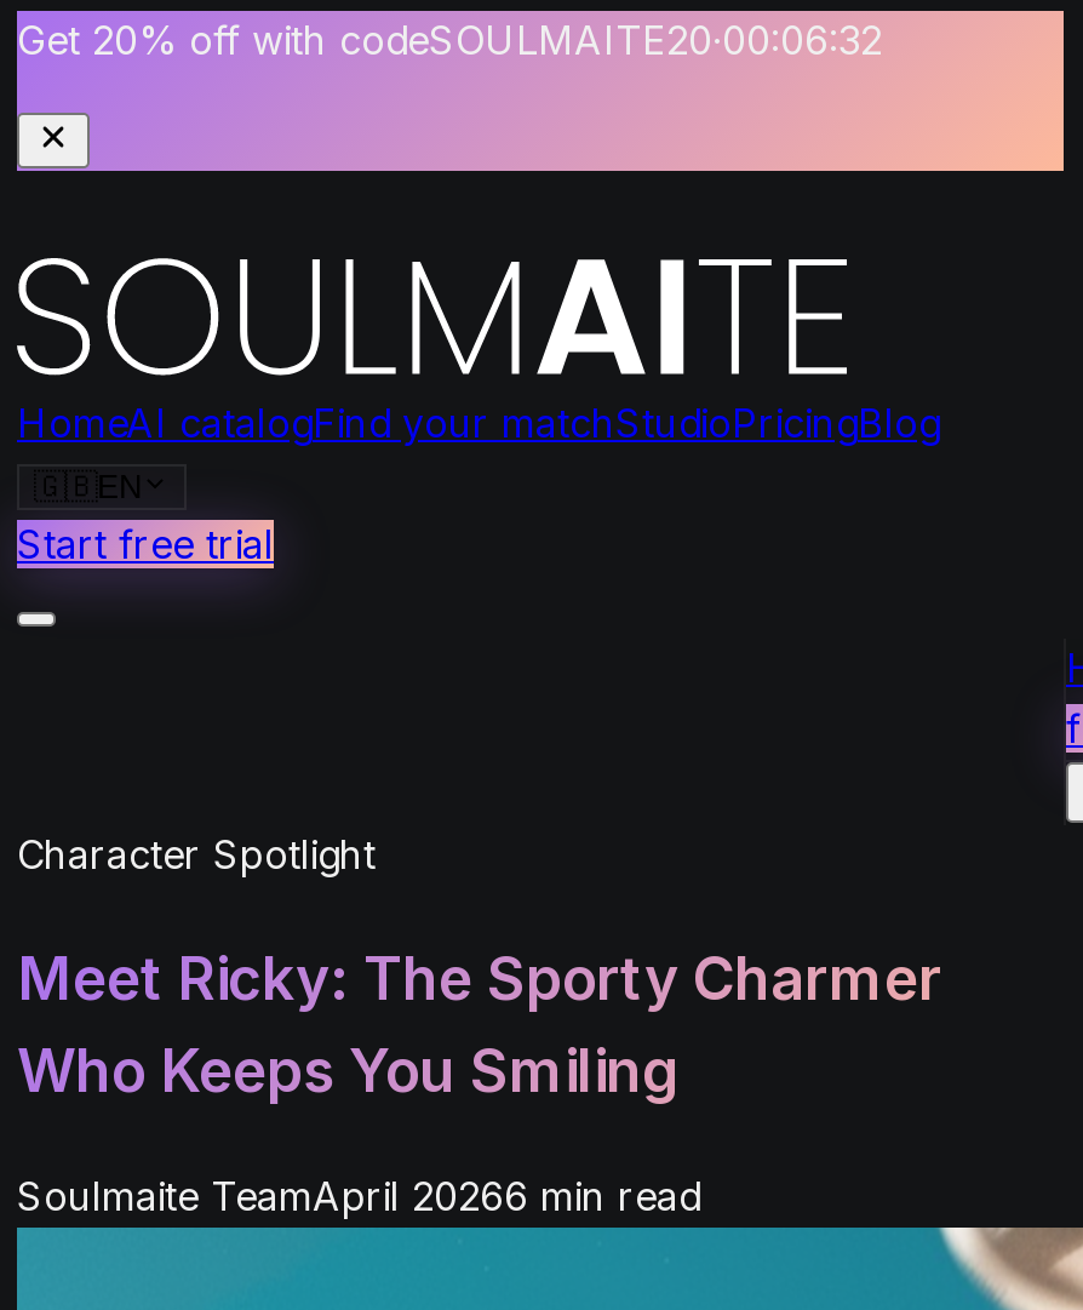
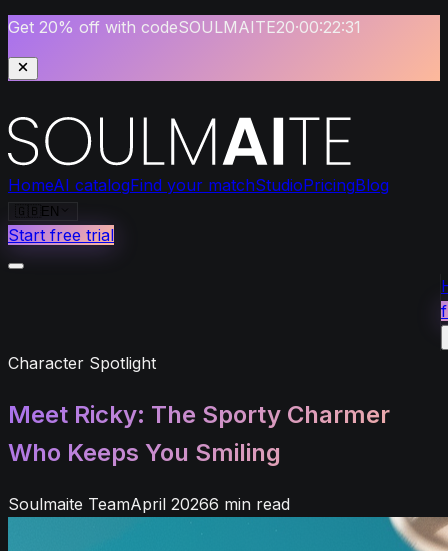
- Get 20% off with codeSOULMAITE20·00:06:32
+ Get 20% off with codeSOULMAITE20·00:22:31
